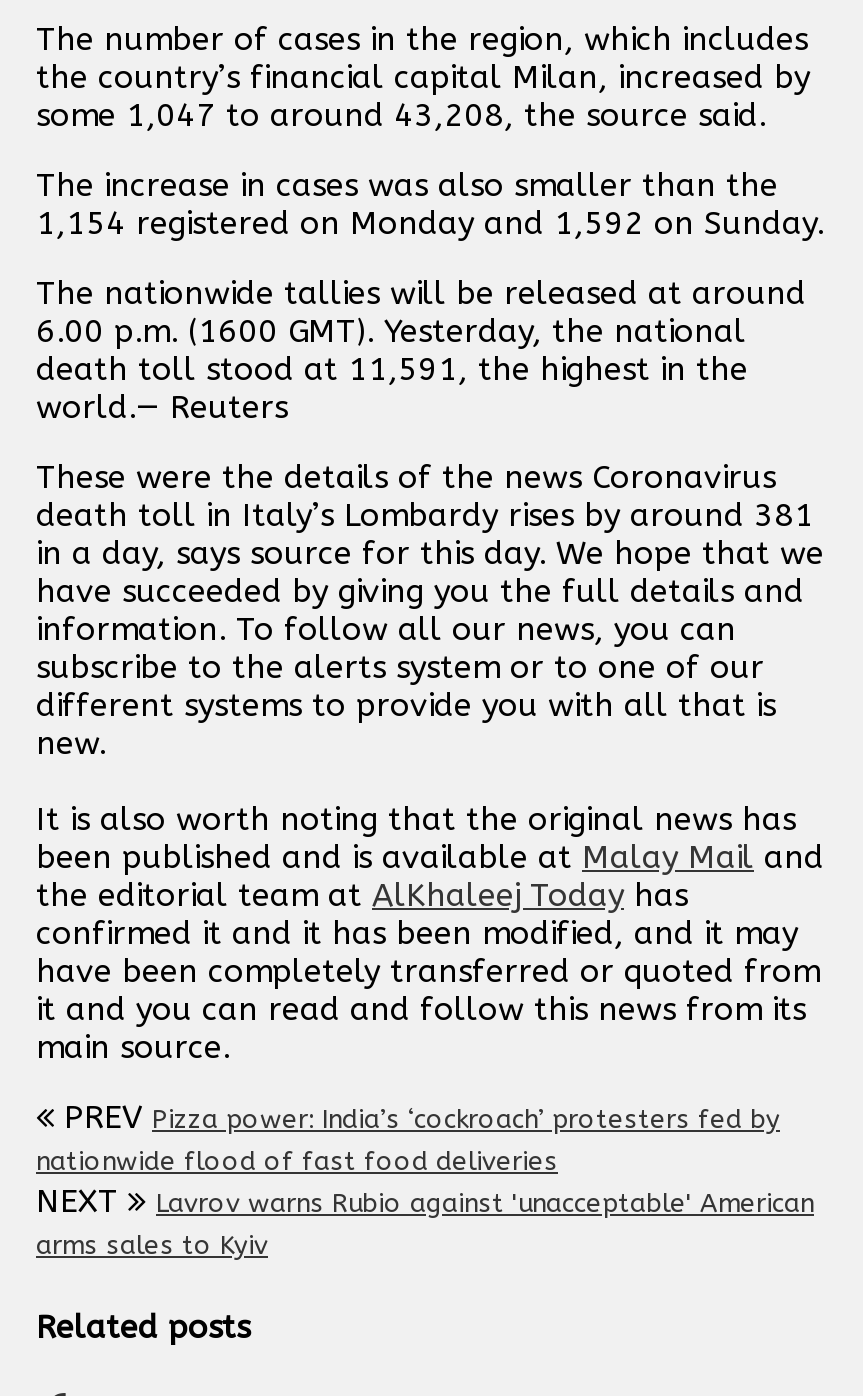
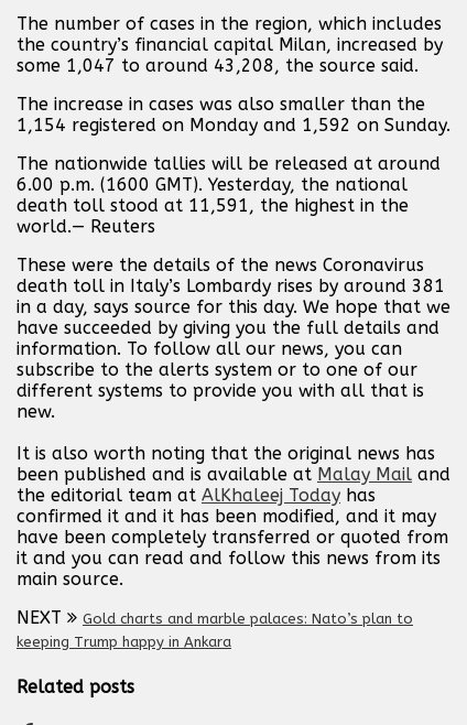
- PREV Pizza power: India’s ‘cockroach’ protesters fed by
- nationwide flood of fast food deliveries

- Lavrov warns Rubio against 'unacceptable' American
- arms sales to Kyiv
+ Gold charts and marble palaces: Nato’s plan to
+ keeping Trump happy in Ankara
